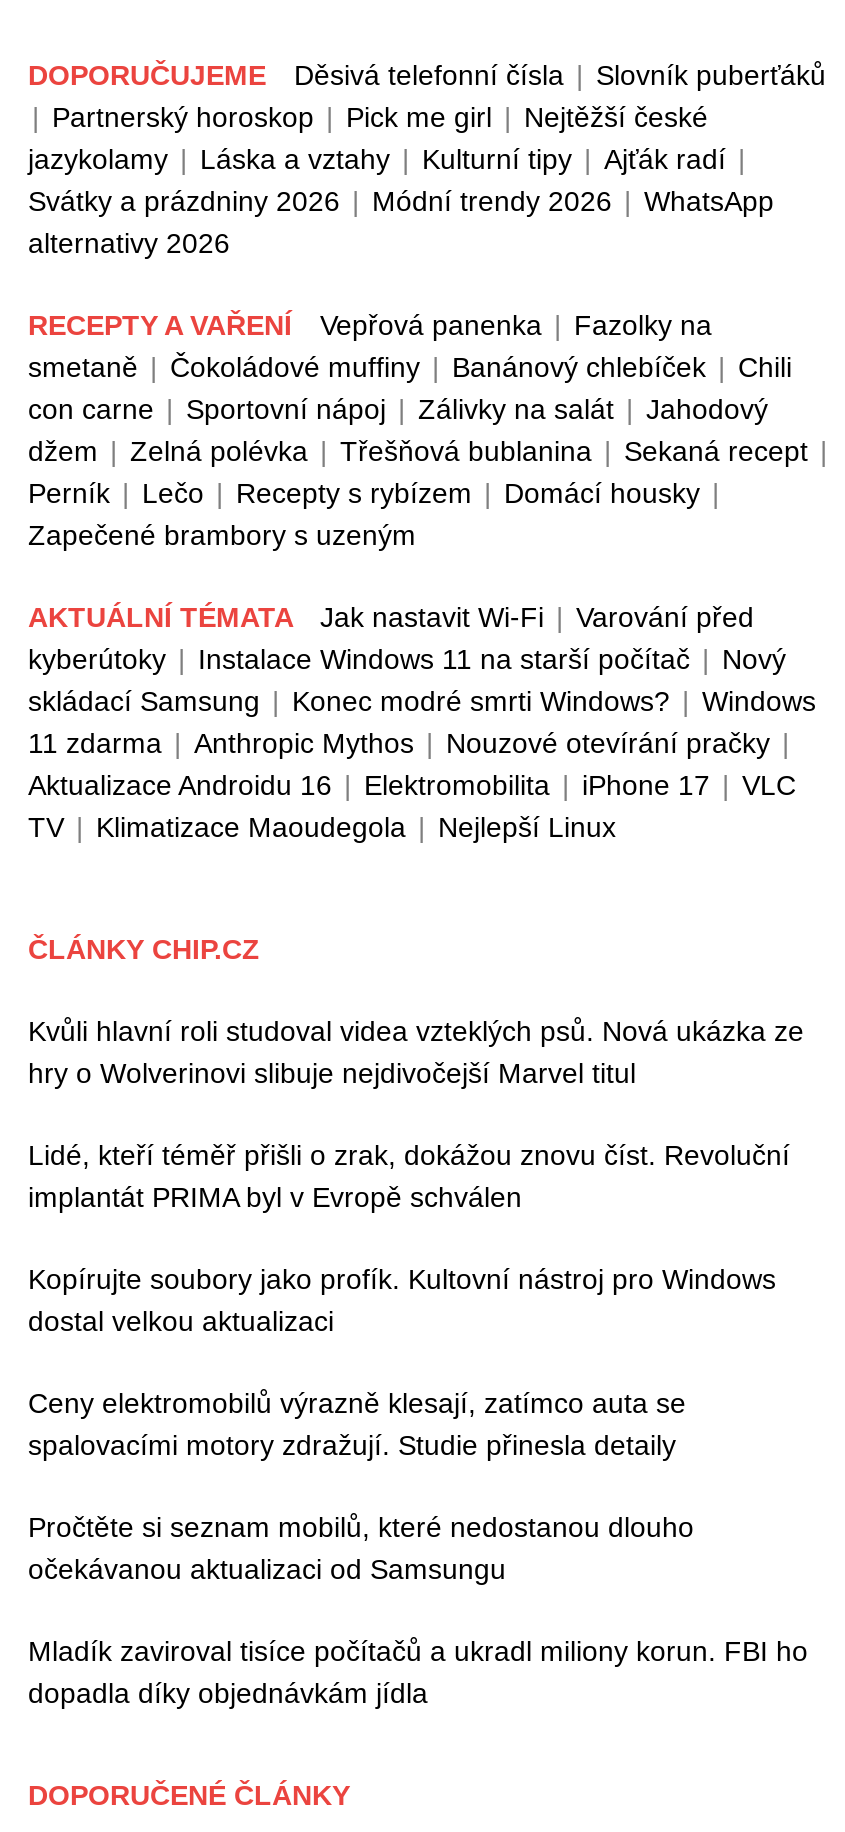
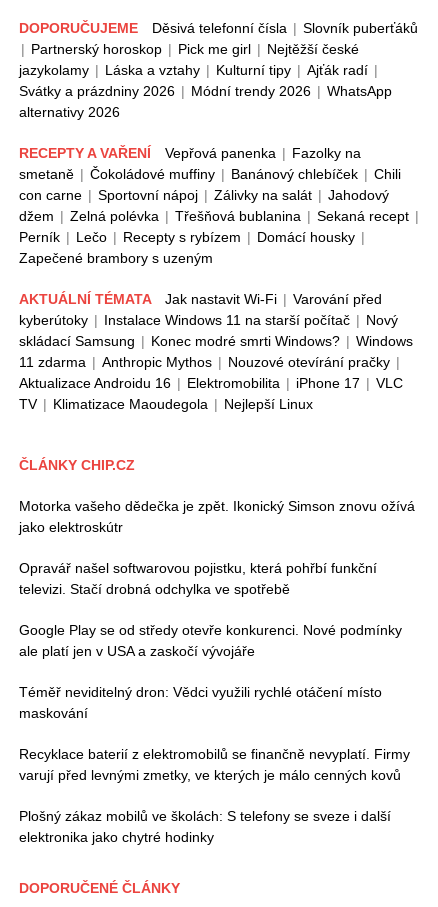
- Kvůli hlavní roli studoval videa vzteklých psů. Nová ukázka ze
- hry o Wolverinovi slibuje nejdivočejší Marvel titul
+ Motorka vašeho dědečka je zpět. Ikonický Simson znovu ožívá
+ jako elektroskútr

- Lidé, kteří téměř přišli o zrak, dokážou znovu číst. Revoluční
- implantát PRIMA byl v Evropě schválen
+ Opravář našel softwarovou pojistku, která pohřbí funkční
+ televizi. Stačí drobná odchylka ve spotřebě

- Kopírujte soubory jako profík. Kultovní nástroj pro Windows
- dostal velkou aktualizaci
+ Google Play se od středy otevře konkurenci. Nové podmínky
+ ale platí jen v USA a zaskočí vývojáře

- Ceny elektromobilů výrazně klesají, zatímco auta se
- spalovacími motory zdražují. Studie přinesla detaily
+ Téměř neviditelný dron: Vědci využili rychlé otáčení místo
+ maskování

- Pročtěte si seznam mobilů, které nedostanou dlouho
- očekávanou aktualizaci od Samsungu
+ Recyklace baterií z elektromobilů se finančně nevyplatí. Firmy
+ varují před levnými zmetky, ve kterých je málo cenných kovů

- Mladík zaviroval tisíce počítačů a ukradl miliony korun. FBI ho
- dopadla díky objednávkám jídla
+ Plošný zákaz mobilů ve školách: S telefony se sveze i další
+ elektronika jako chytré hodinky
